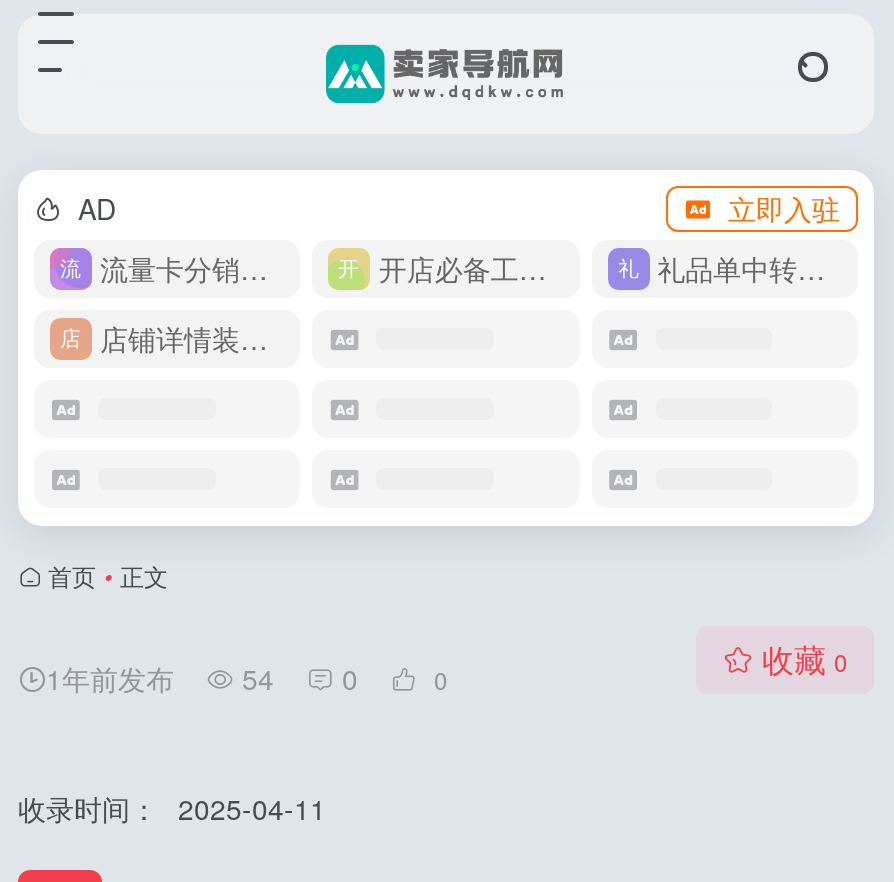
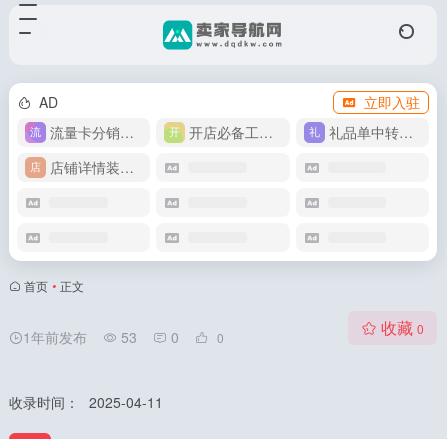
- 1年前发布 54 0
+ 1年前发布 53 0
